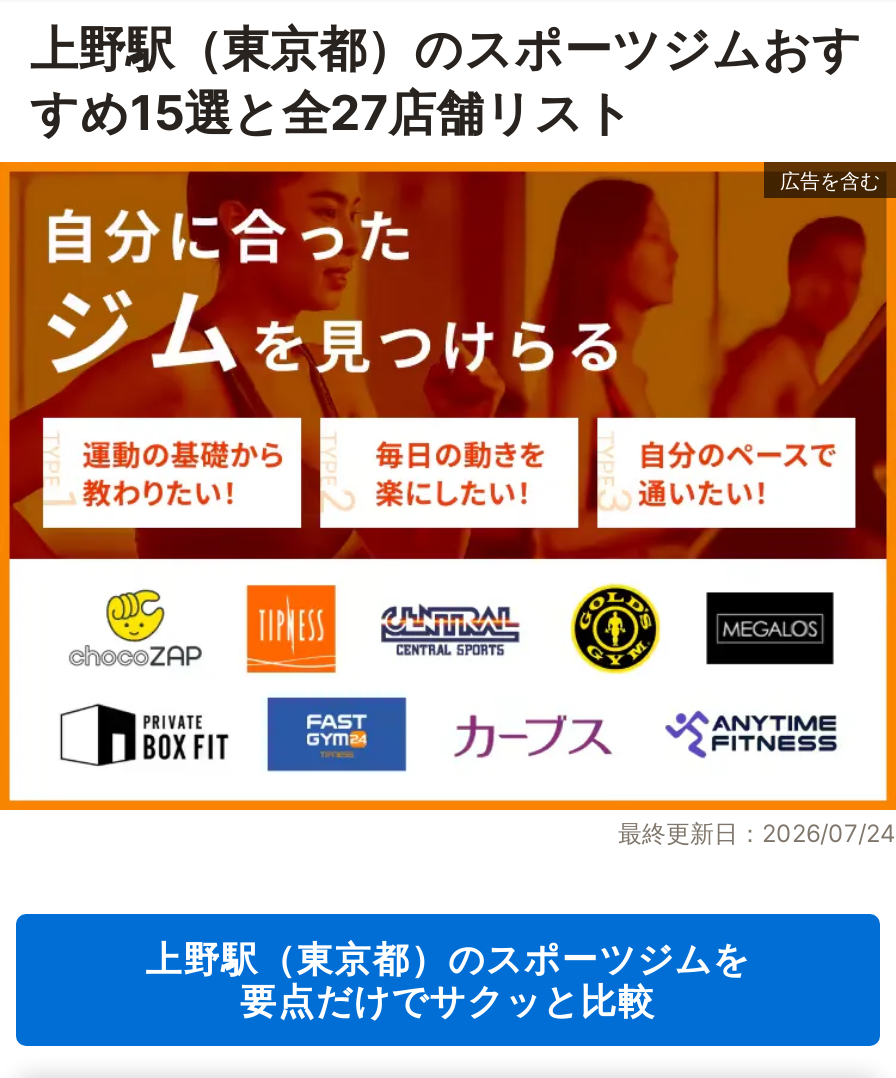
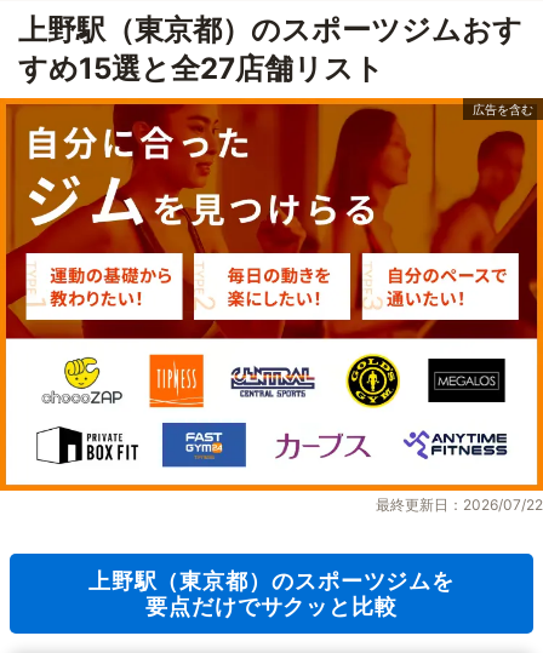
- 最終更新日：2026/07/24
+ 最終更新日：2026/07/22
